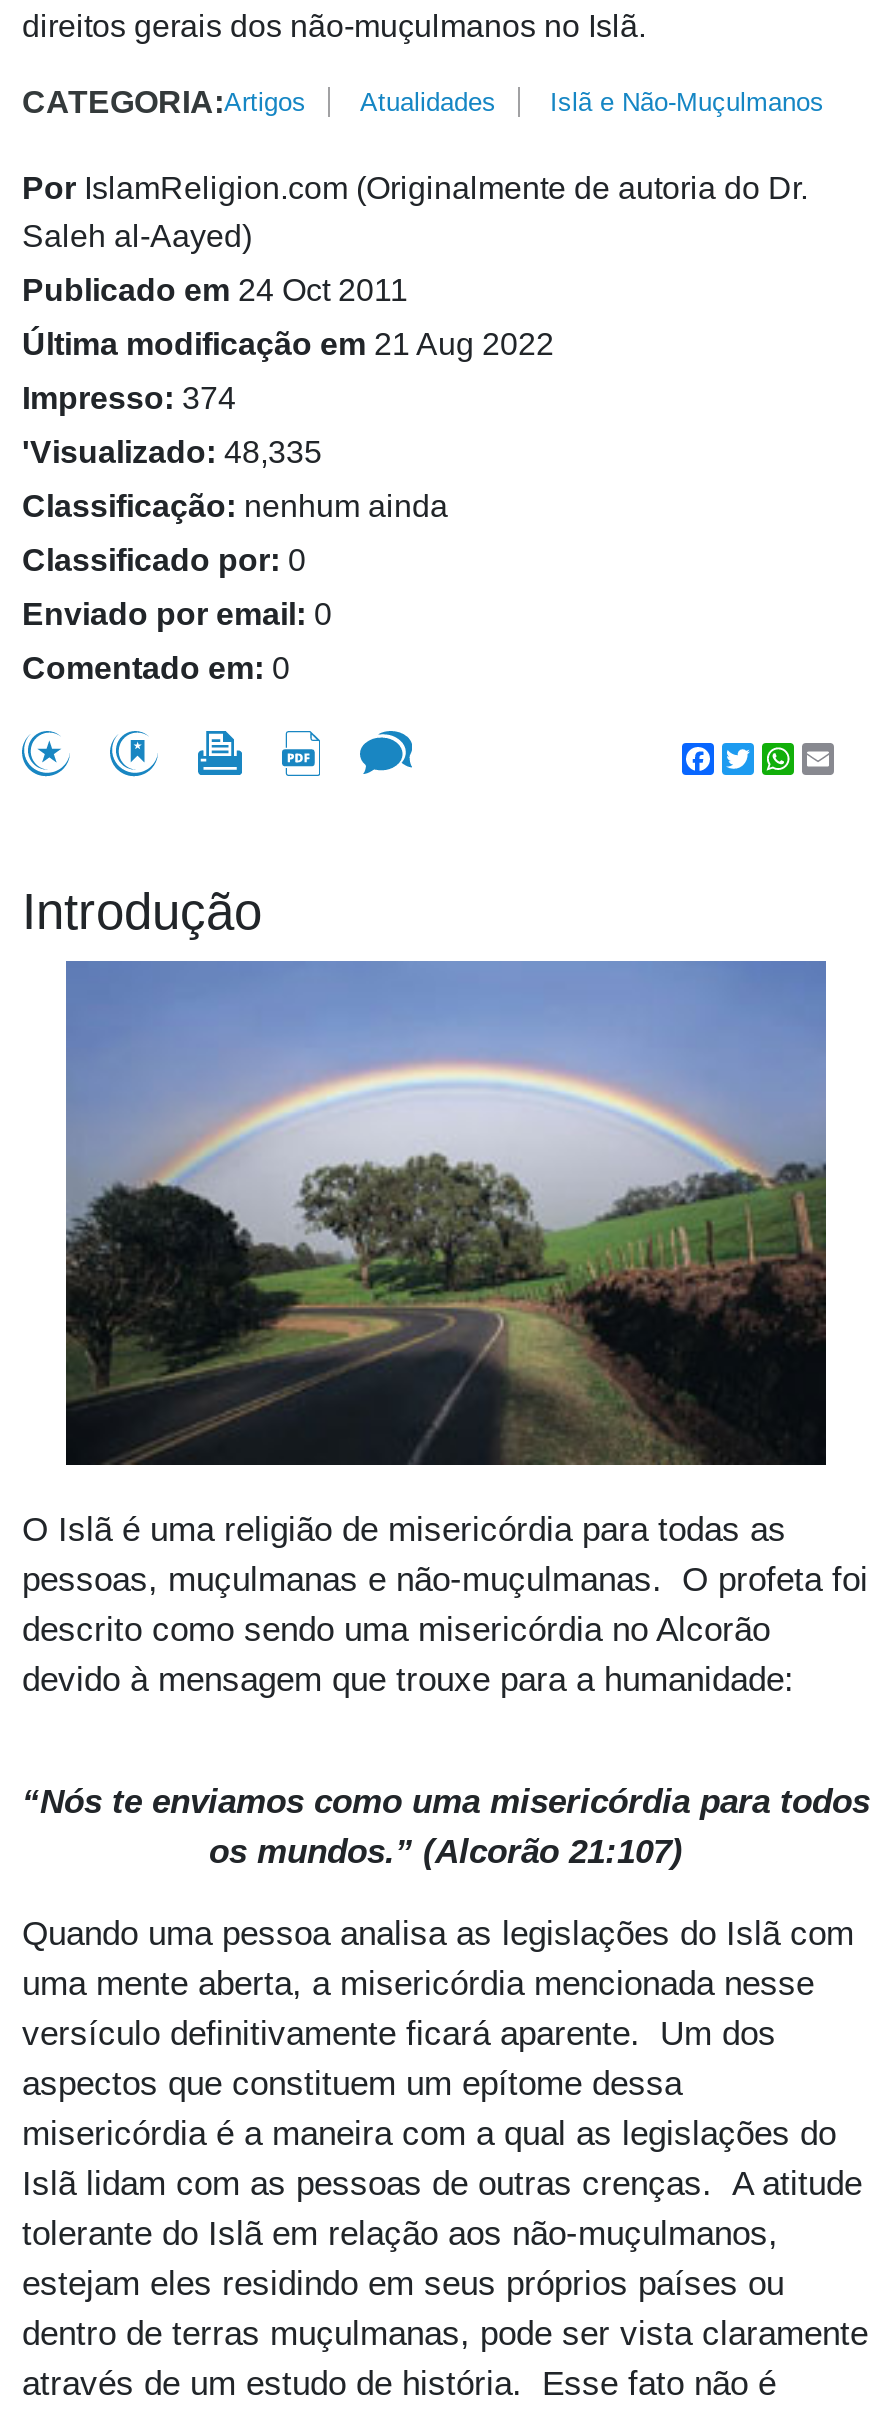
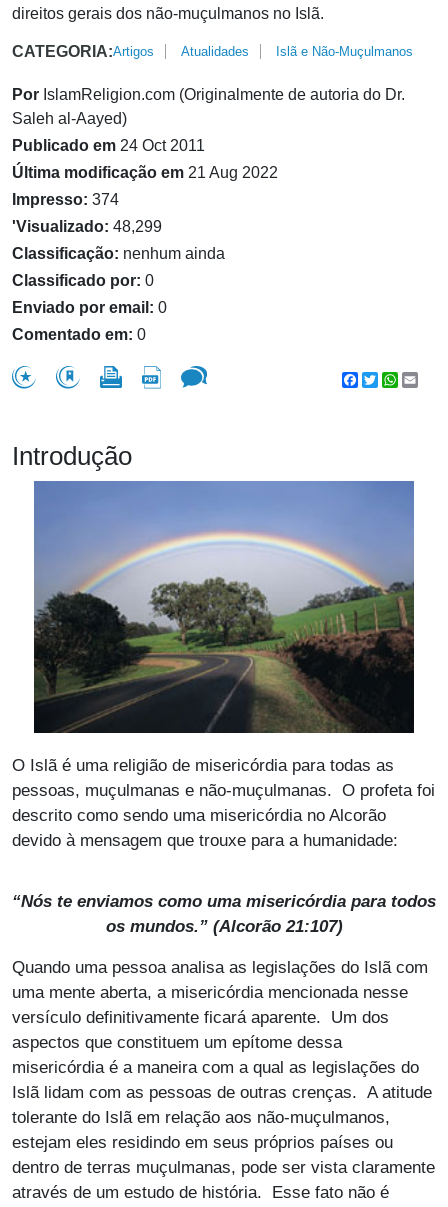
- 'Visualizado: 48,335
+ 'Visualizado: 48,299
